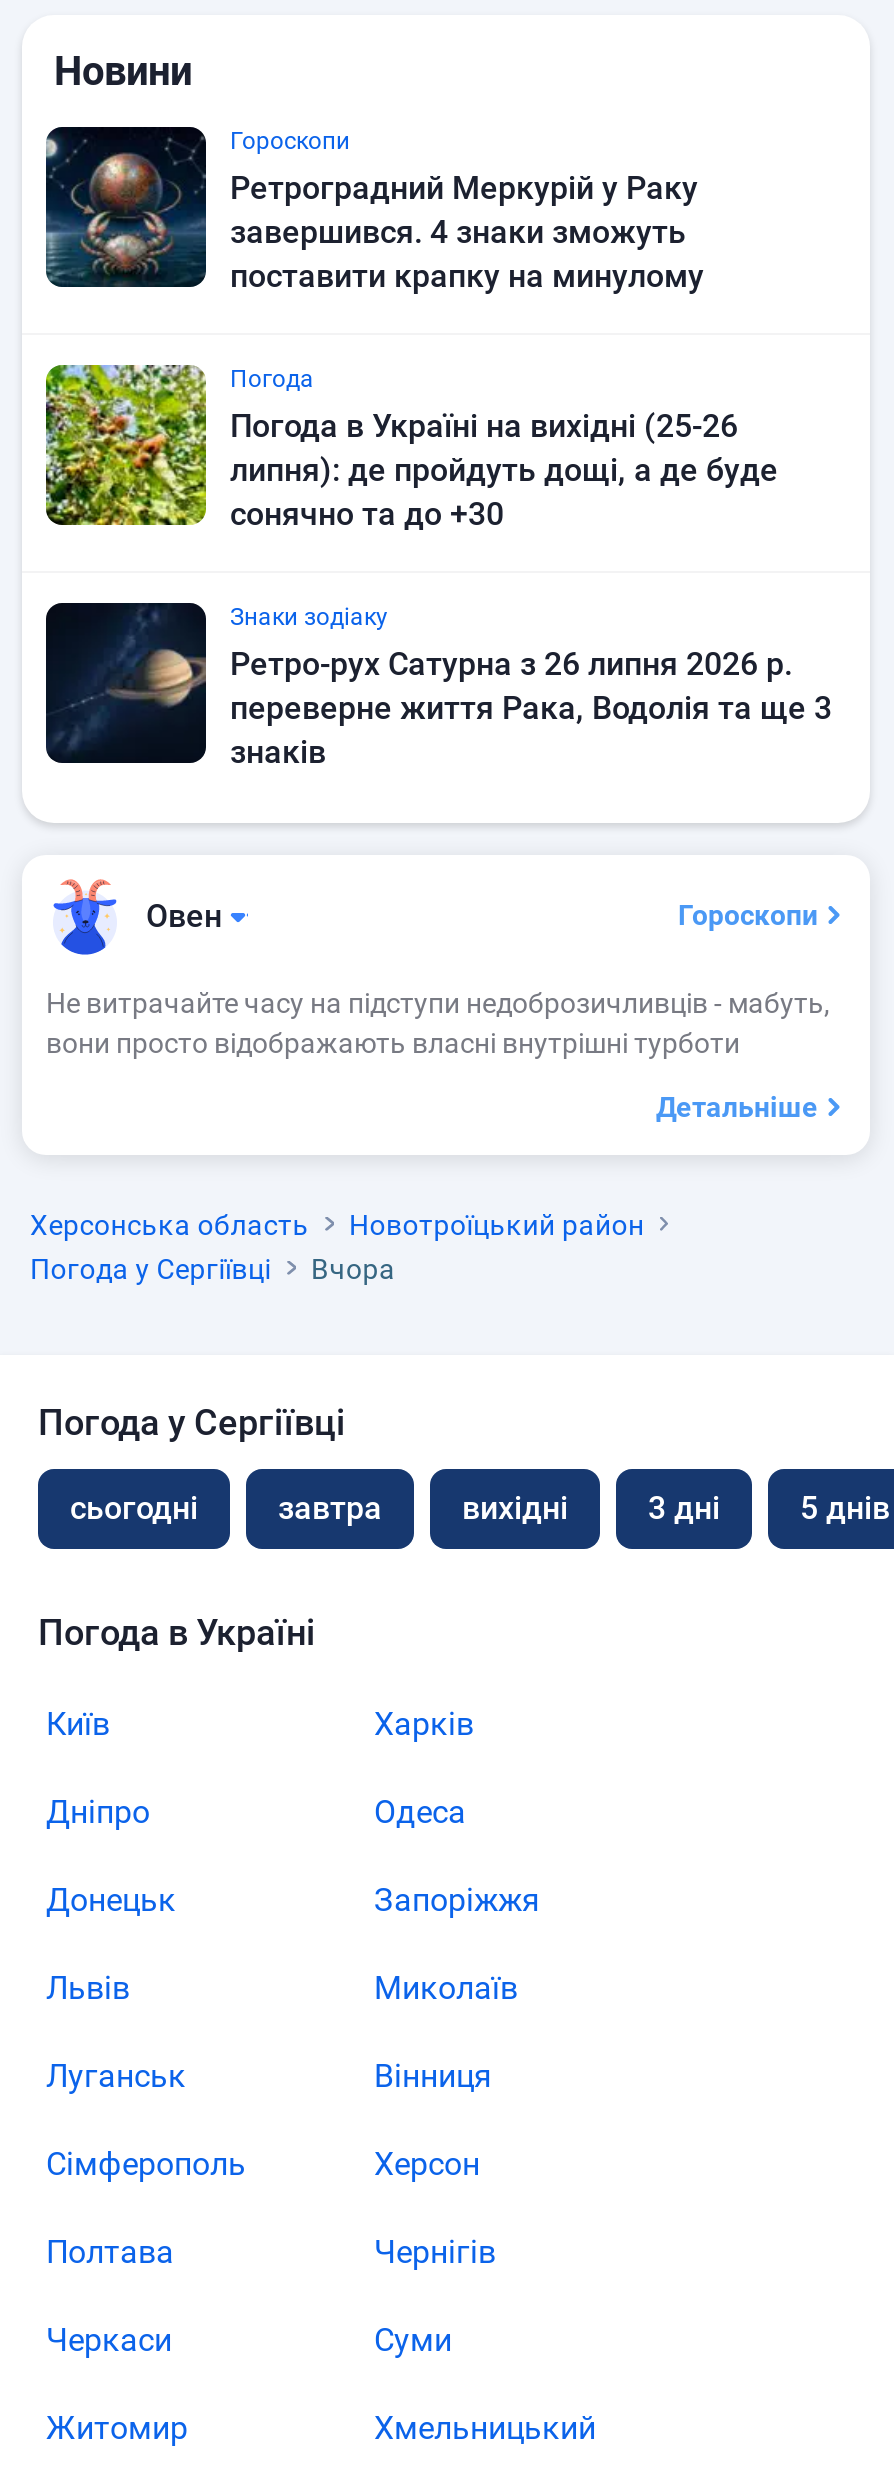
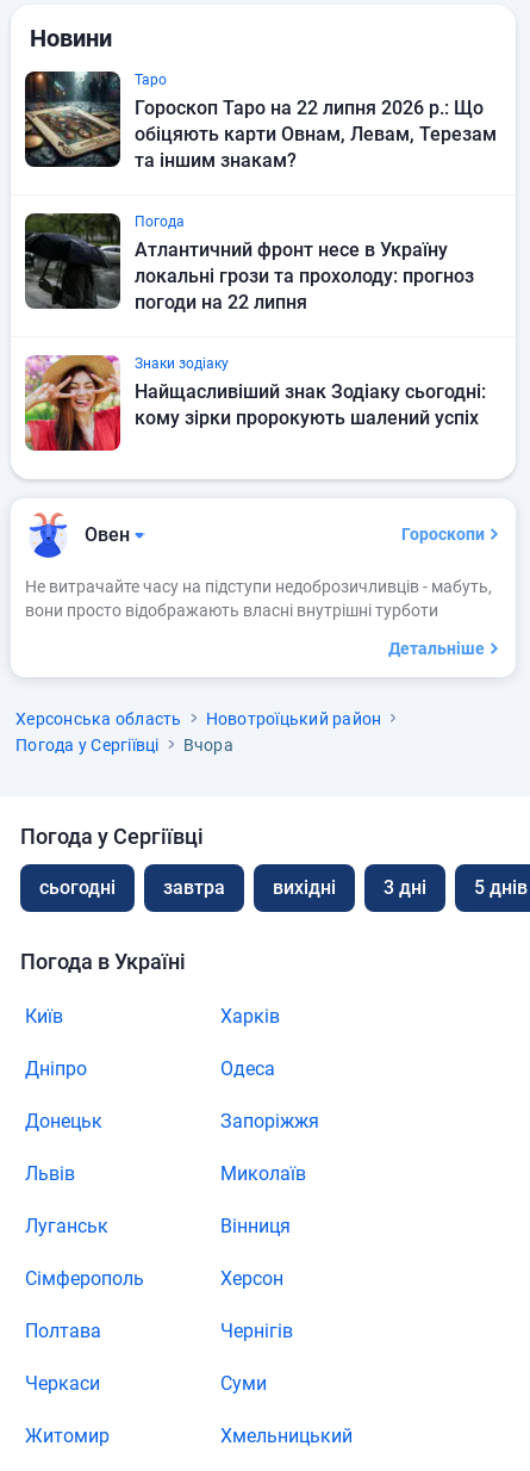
- [image]
- Гороскопи
- Ретроградний Меркурій у Раку
- завершився. 4 знаки зможуть
- поставити крапку на минулому
+ [image]
+ Таро
+ Гороскоп Таро на 22 липня 2026 р.: Що
+ обіцяють карти Овнам, Левам, Терезам
+ та іншим знакам?

- [image]
- Погода в Україні на вихідні (25-26
- липня): де пройдуть дощі, а де буде
- сонячно та до +30
+ [image]
+ Атлантичний фронт несе в Україну
+ локальні грози та прохолоду: прогноз
+ погоди на 22 липня

- [image]
- Ретро-рух Сатурна з 26 липня 2026 р.
- переверне життя Рака, Водолія та ще 3
- знаків
+ [image]
+ Найщасливіший знак Зодіаку сьогодні:
+ кому зірки пророкують шалений успіх
